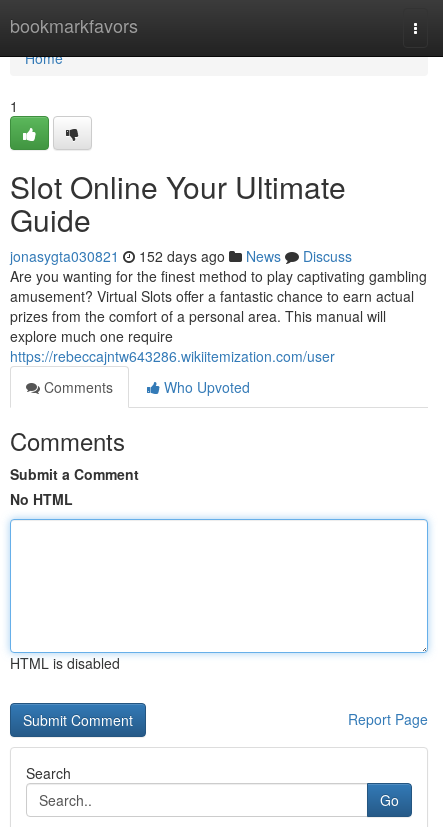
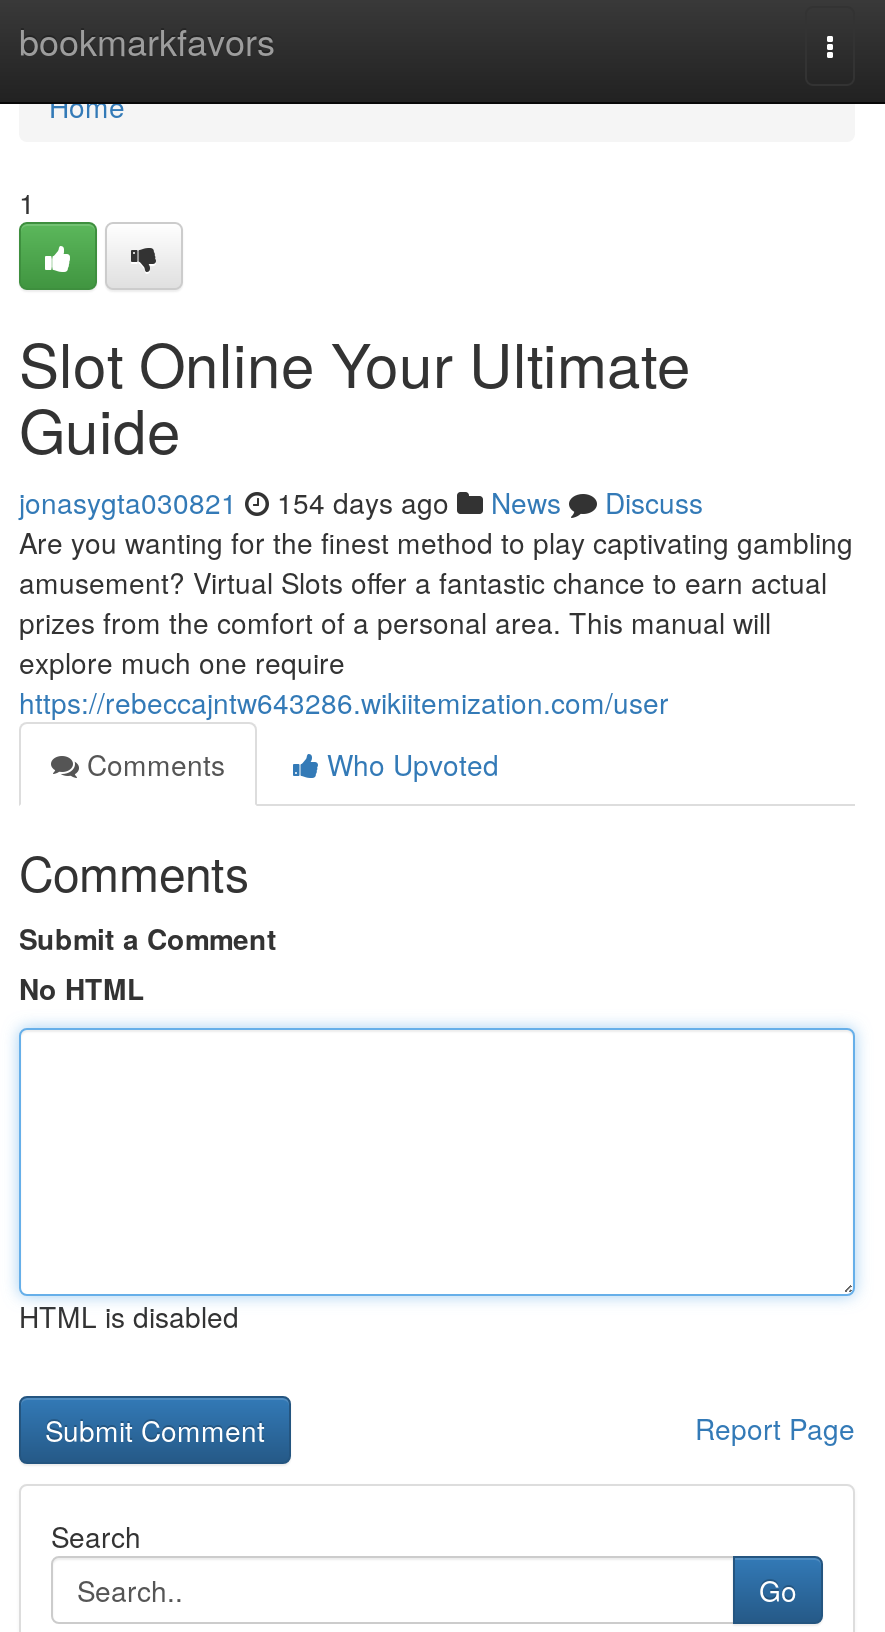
- jonasygta030821 152 days ago News Discuss
+ jonasygta030821 154 days ago News Discuss
